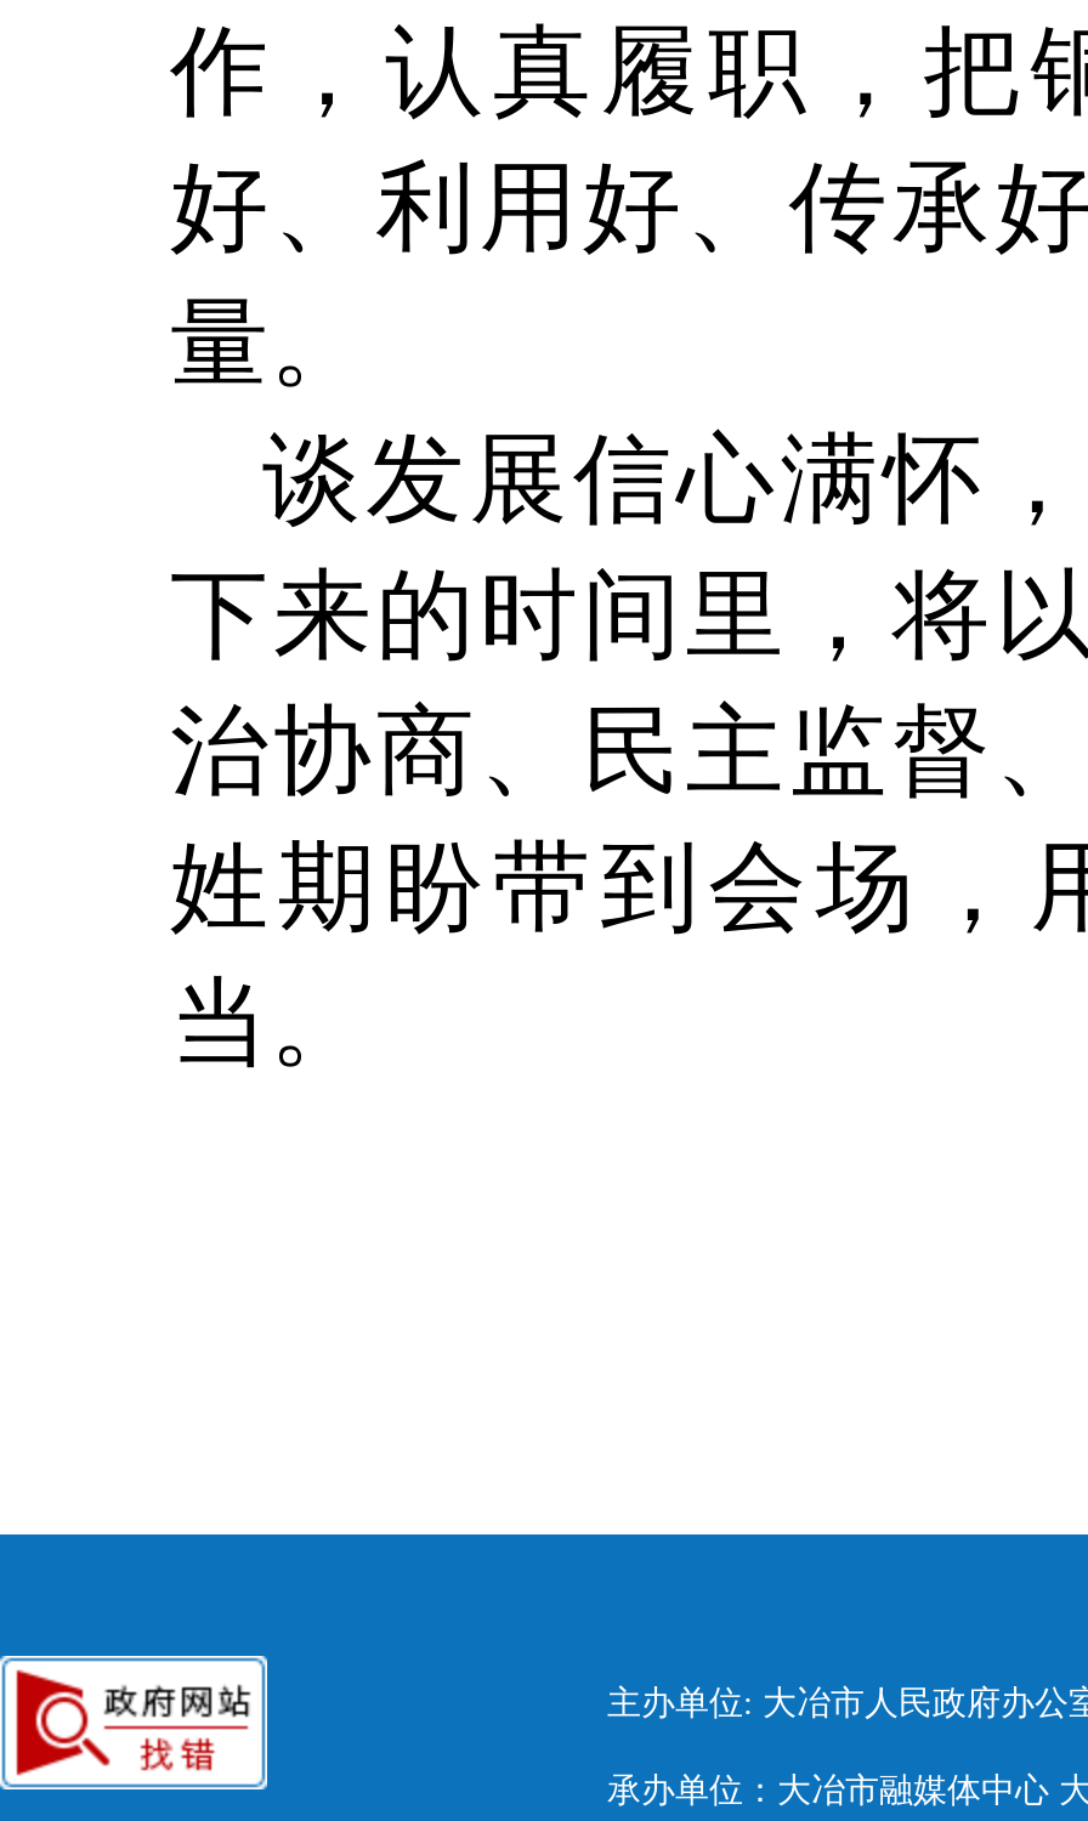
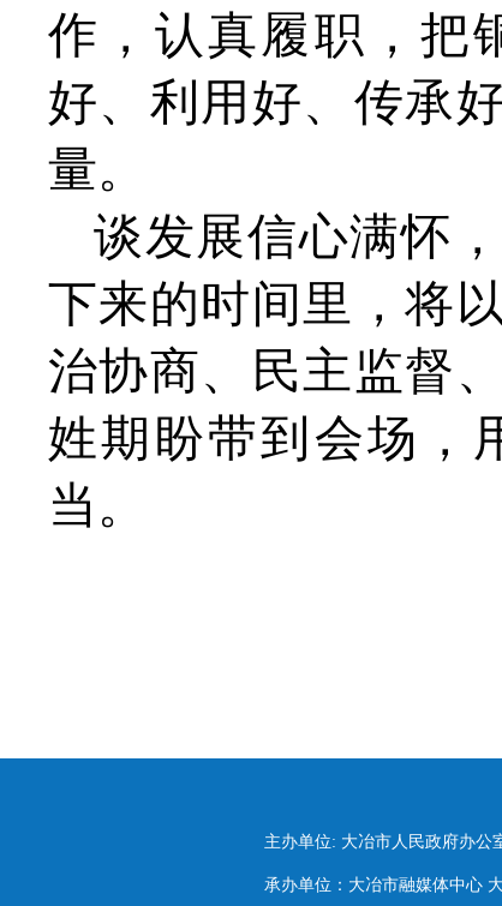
- [image]
